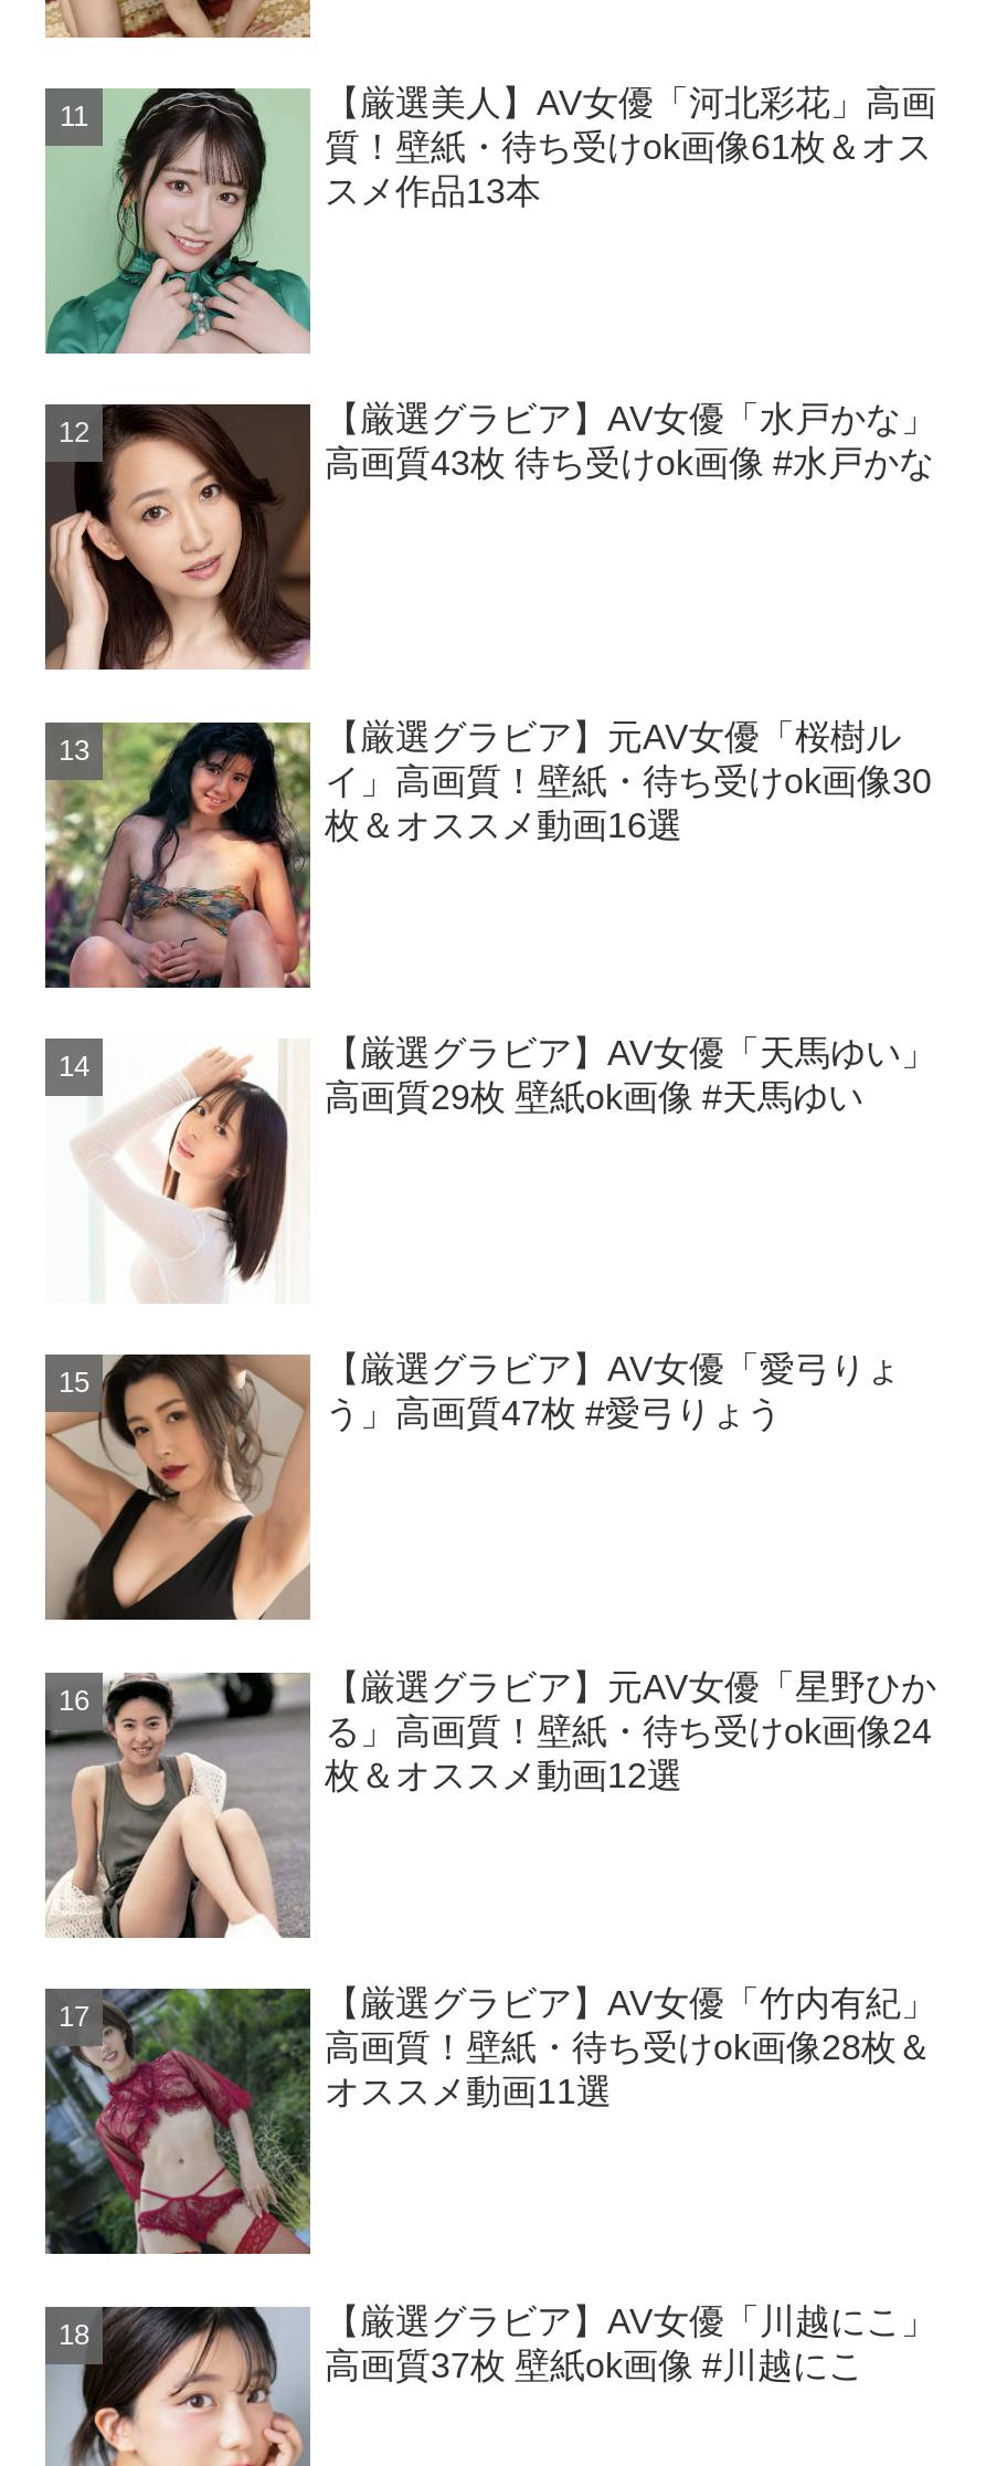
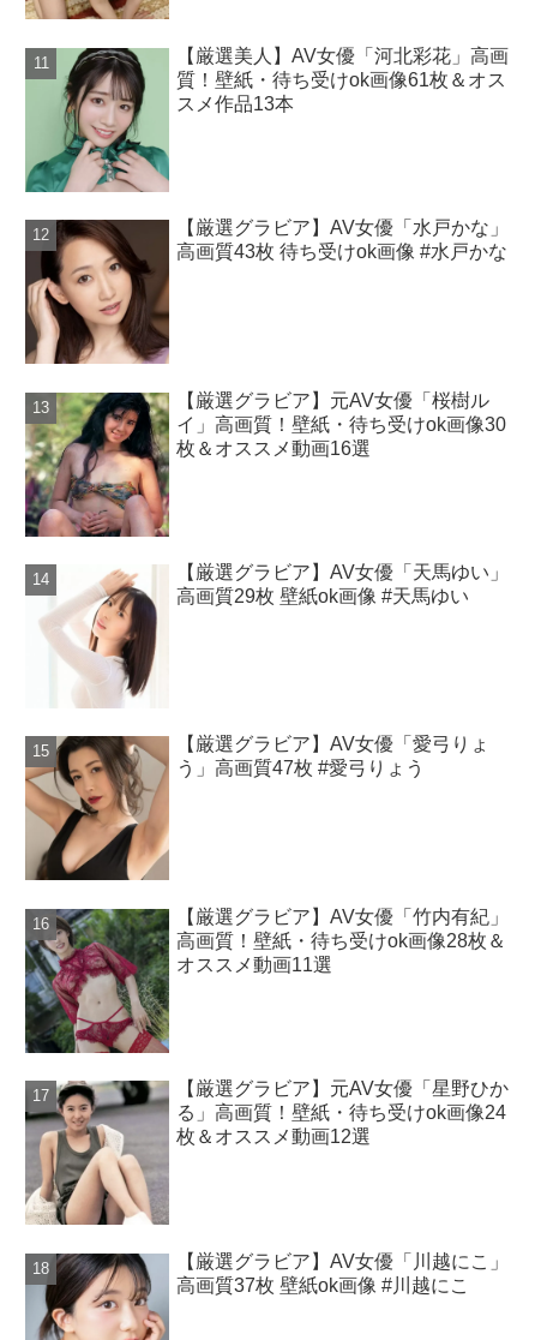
moved down: [image] | 【厳選グラビア】元AV女優「星野ひか | る」高画質！壁紙・待ち受けok画像24 | 枚＆オススメ動画12選

moved up: [image] | 【厳選グラビア】AV女優「竹内有紀」 | 高画質！壁紙・待ち受けok画像28枚＆ | オススメ動画11選
